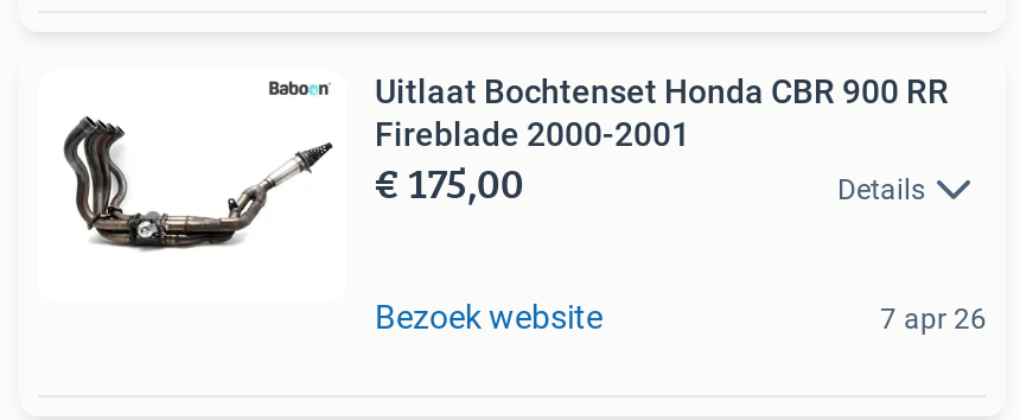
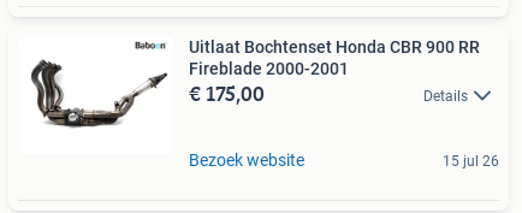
- 7 apr 26
+ 15 jul 26
